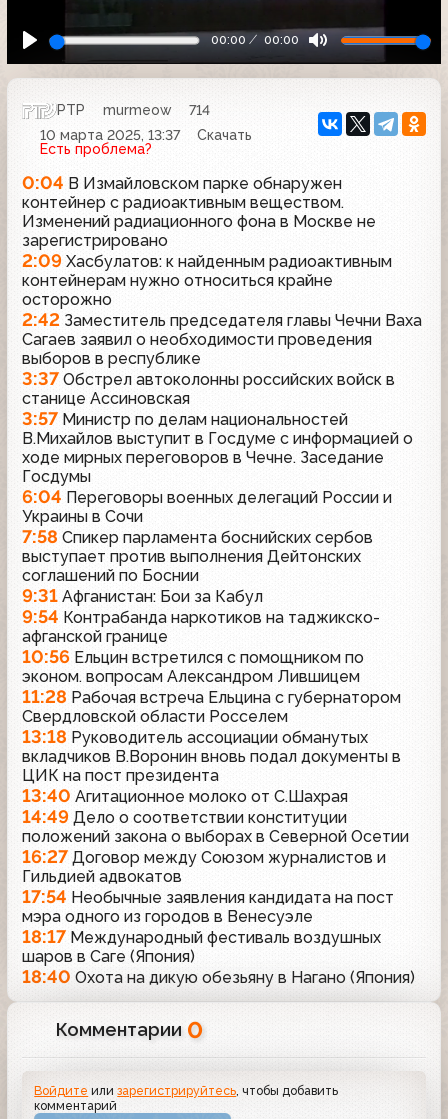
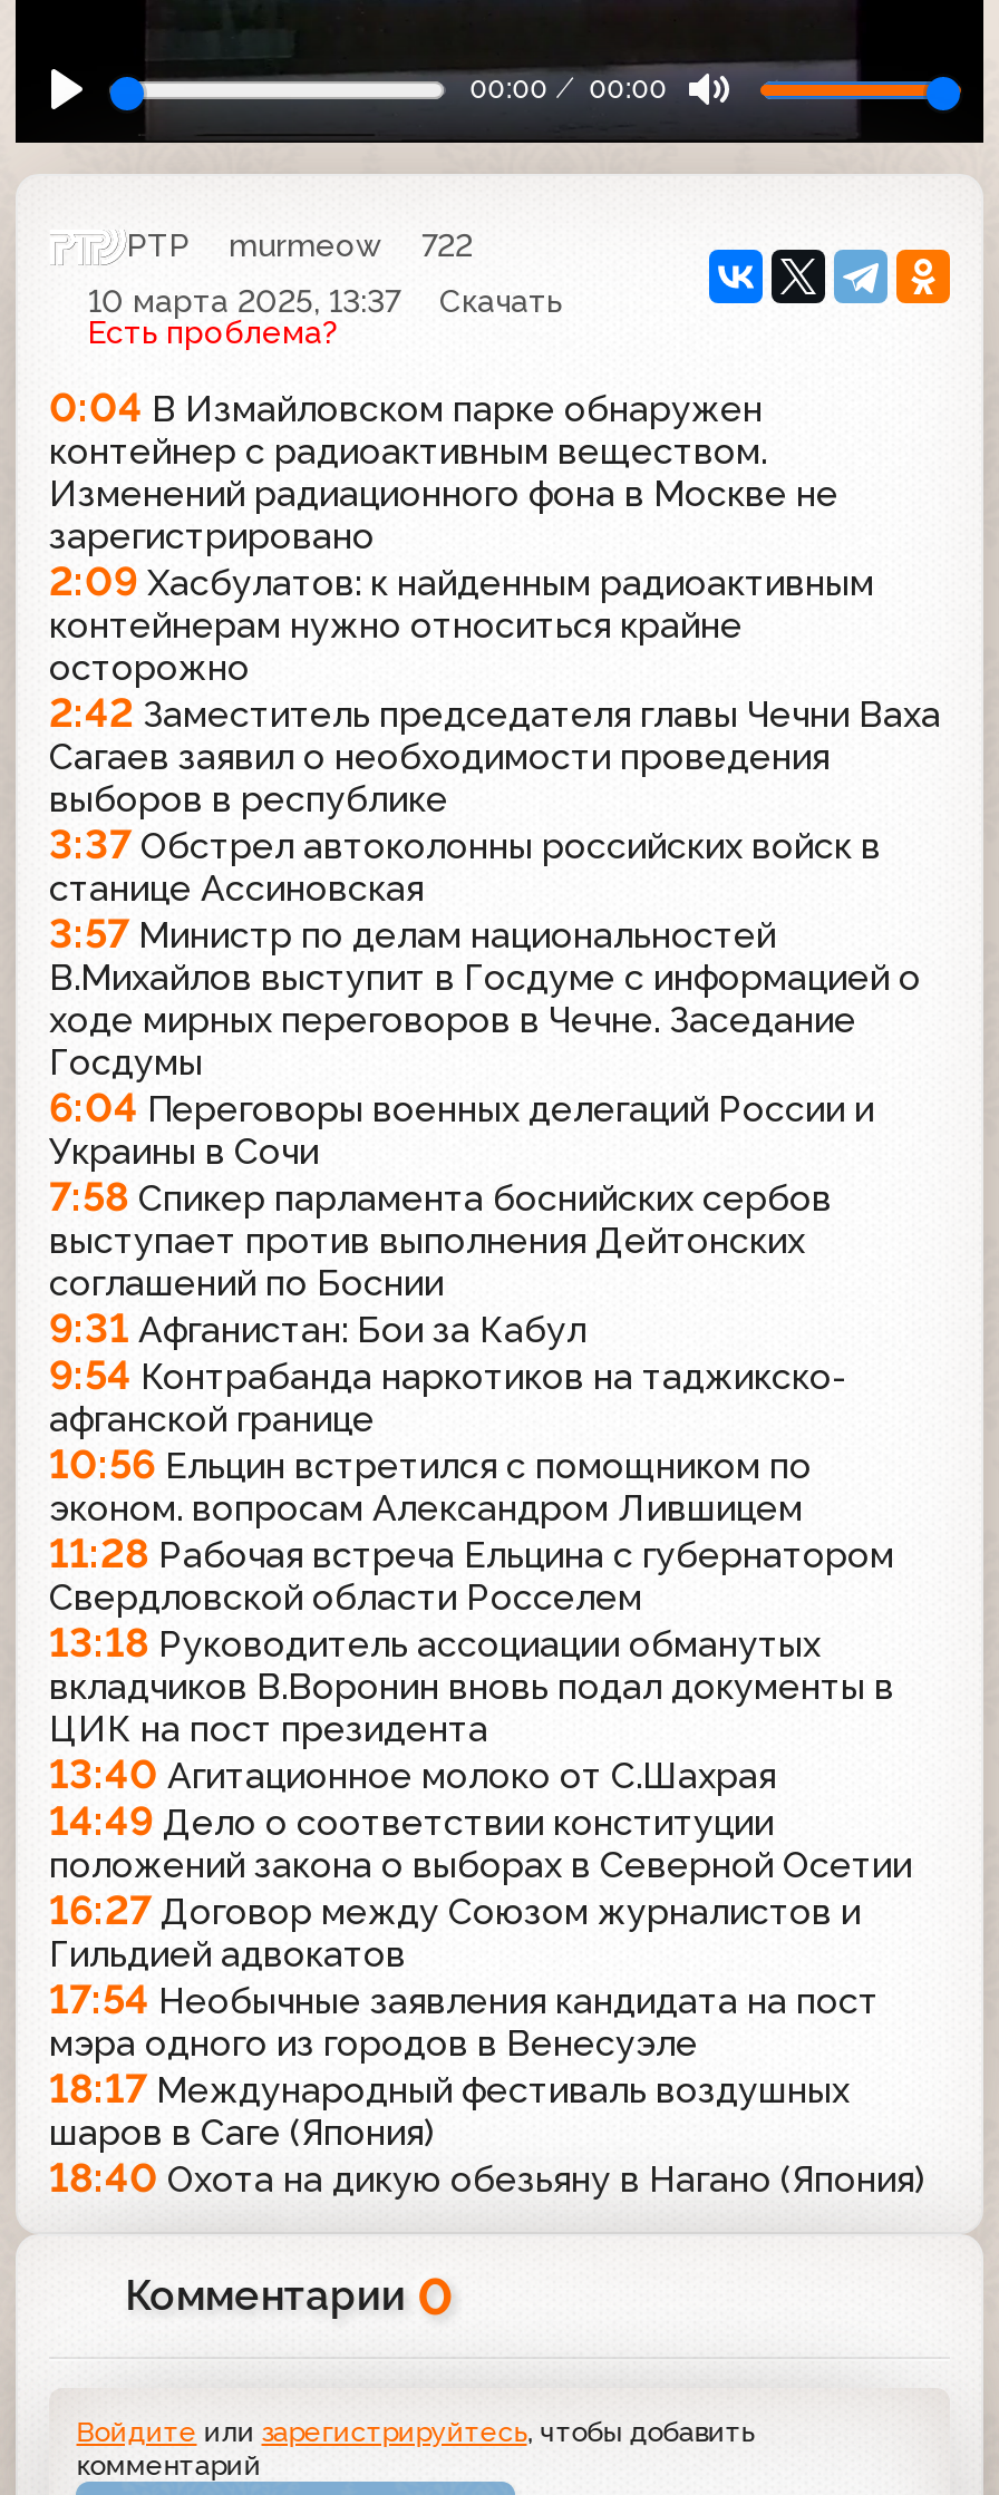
- РТР murmeow 714
+ РТР murmeow 722
